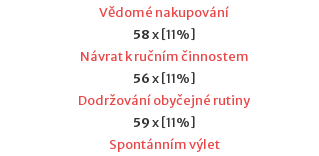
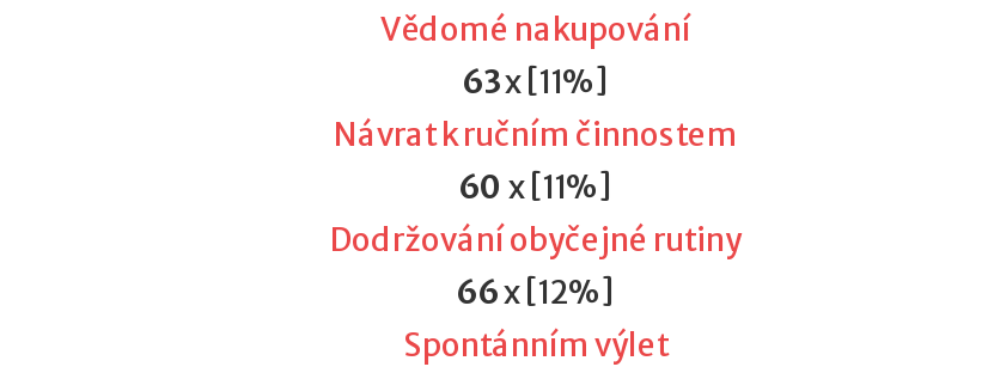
- 58x [11%]
+ 63x [11%]

- 56 x [11%]
+ 60 x [11%]

- 59x [11%]
+ 66x [12%]
